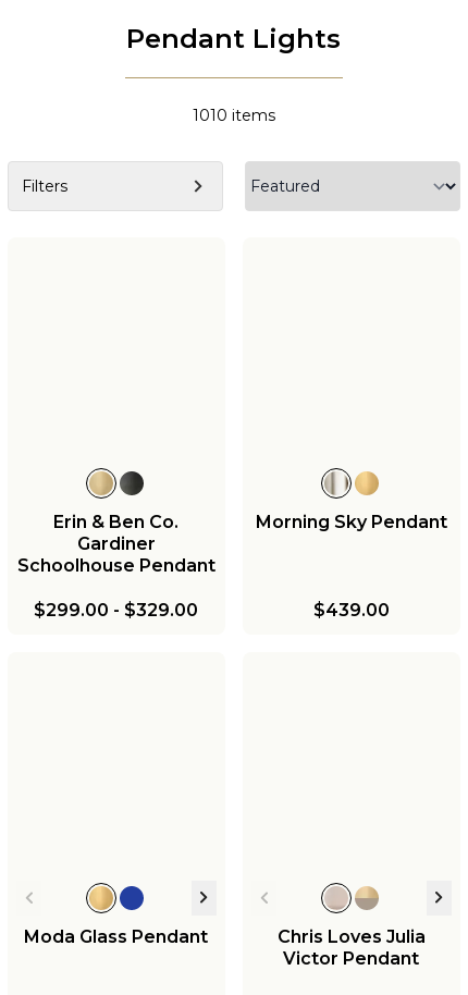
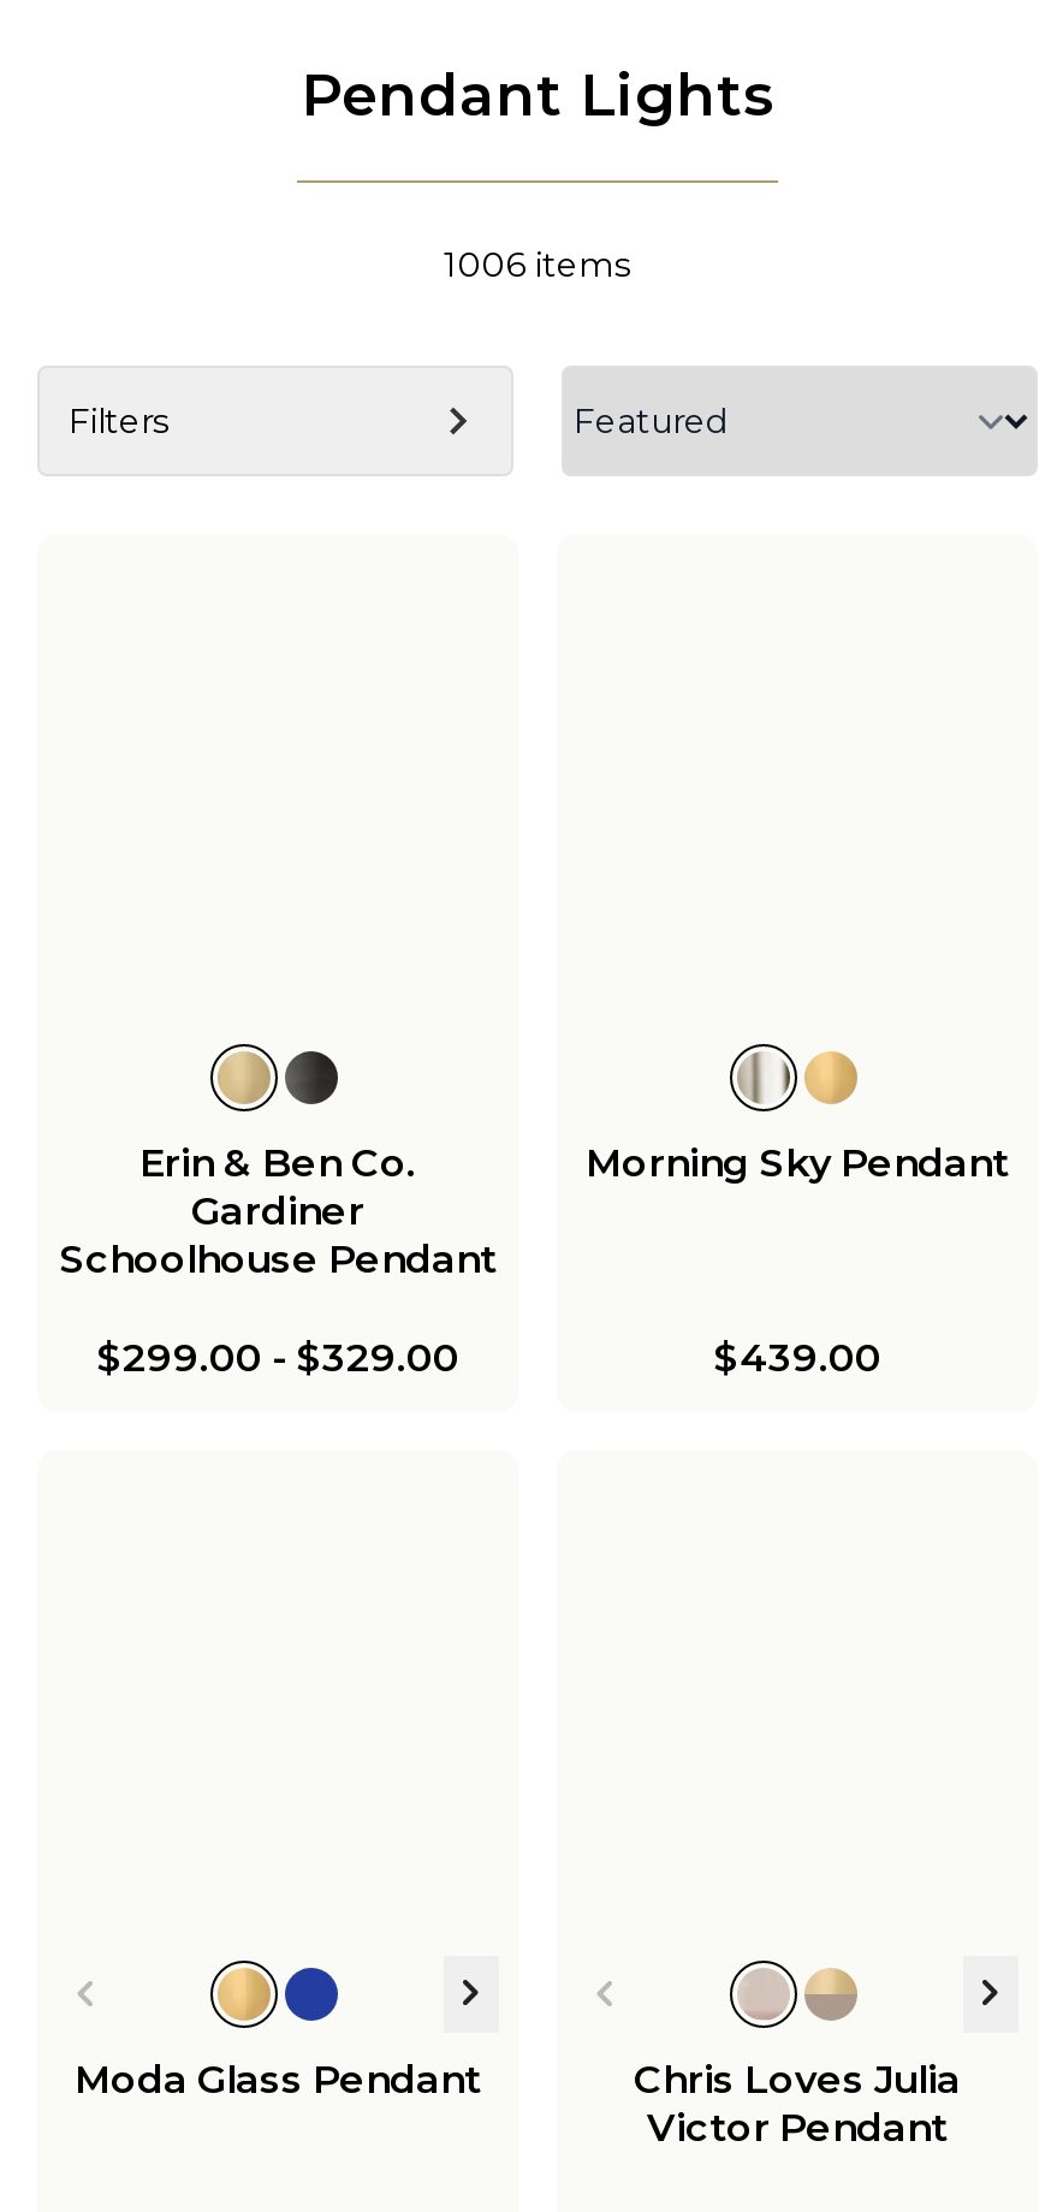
- 1010 items
+ 1006 items
